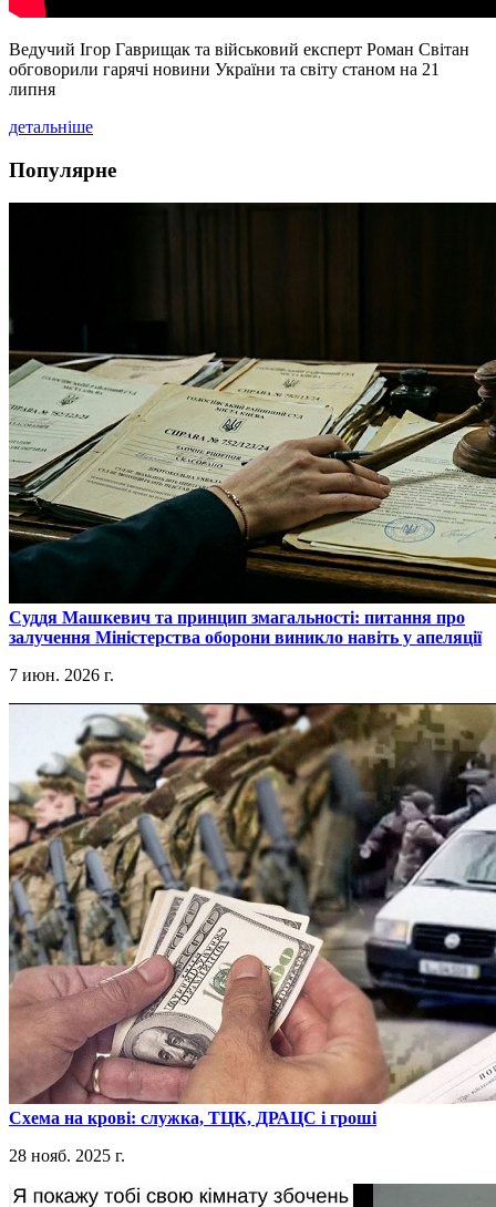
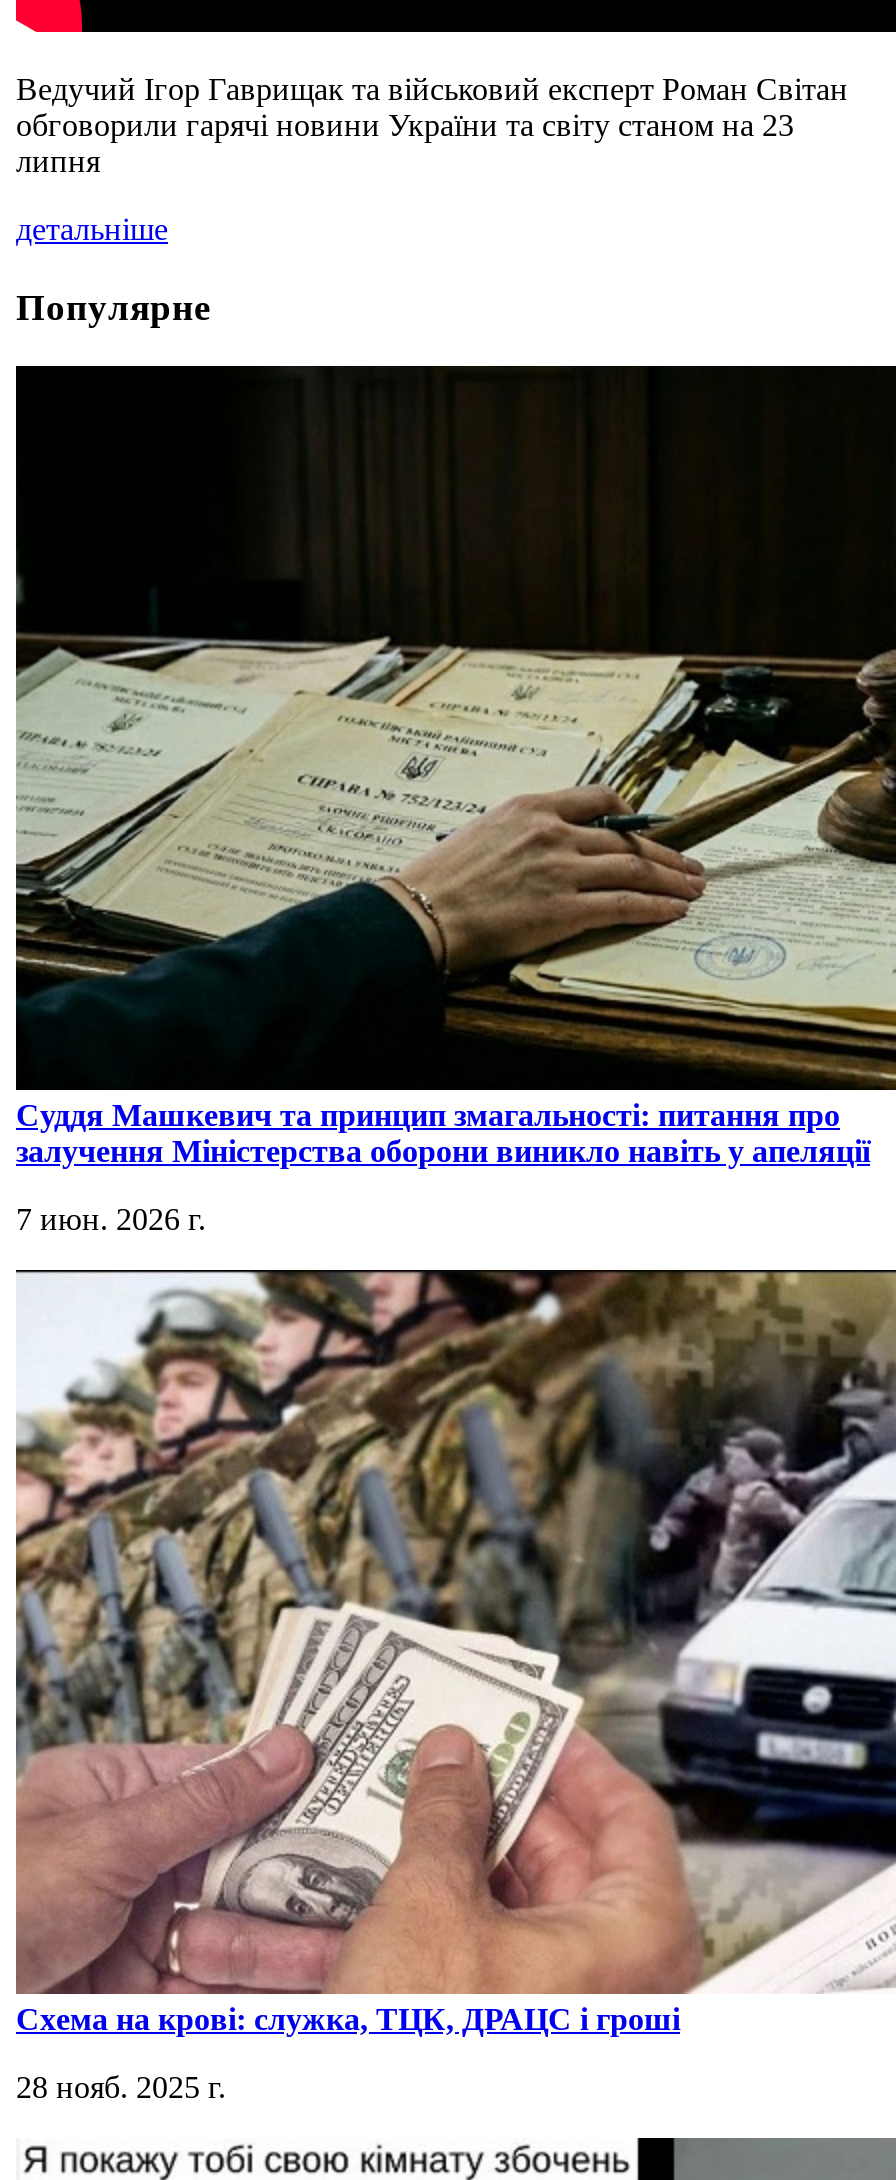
- обговорили гарячі новини України та світу станом на 21
+ обговорили гарячі новини України та світу станом на 23
